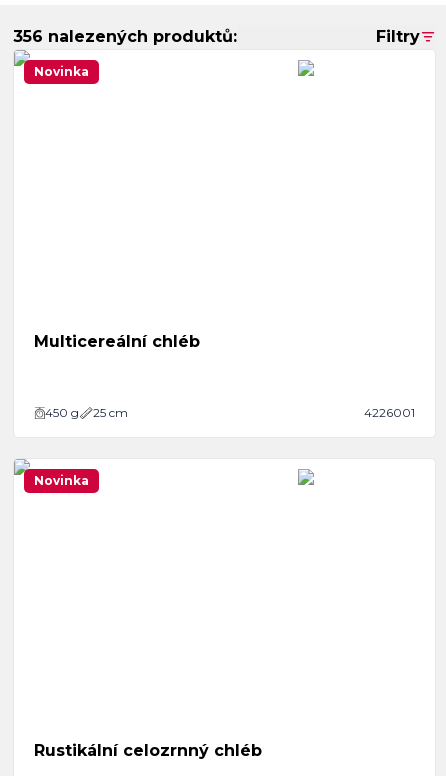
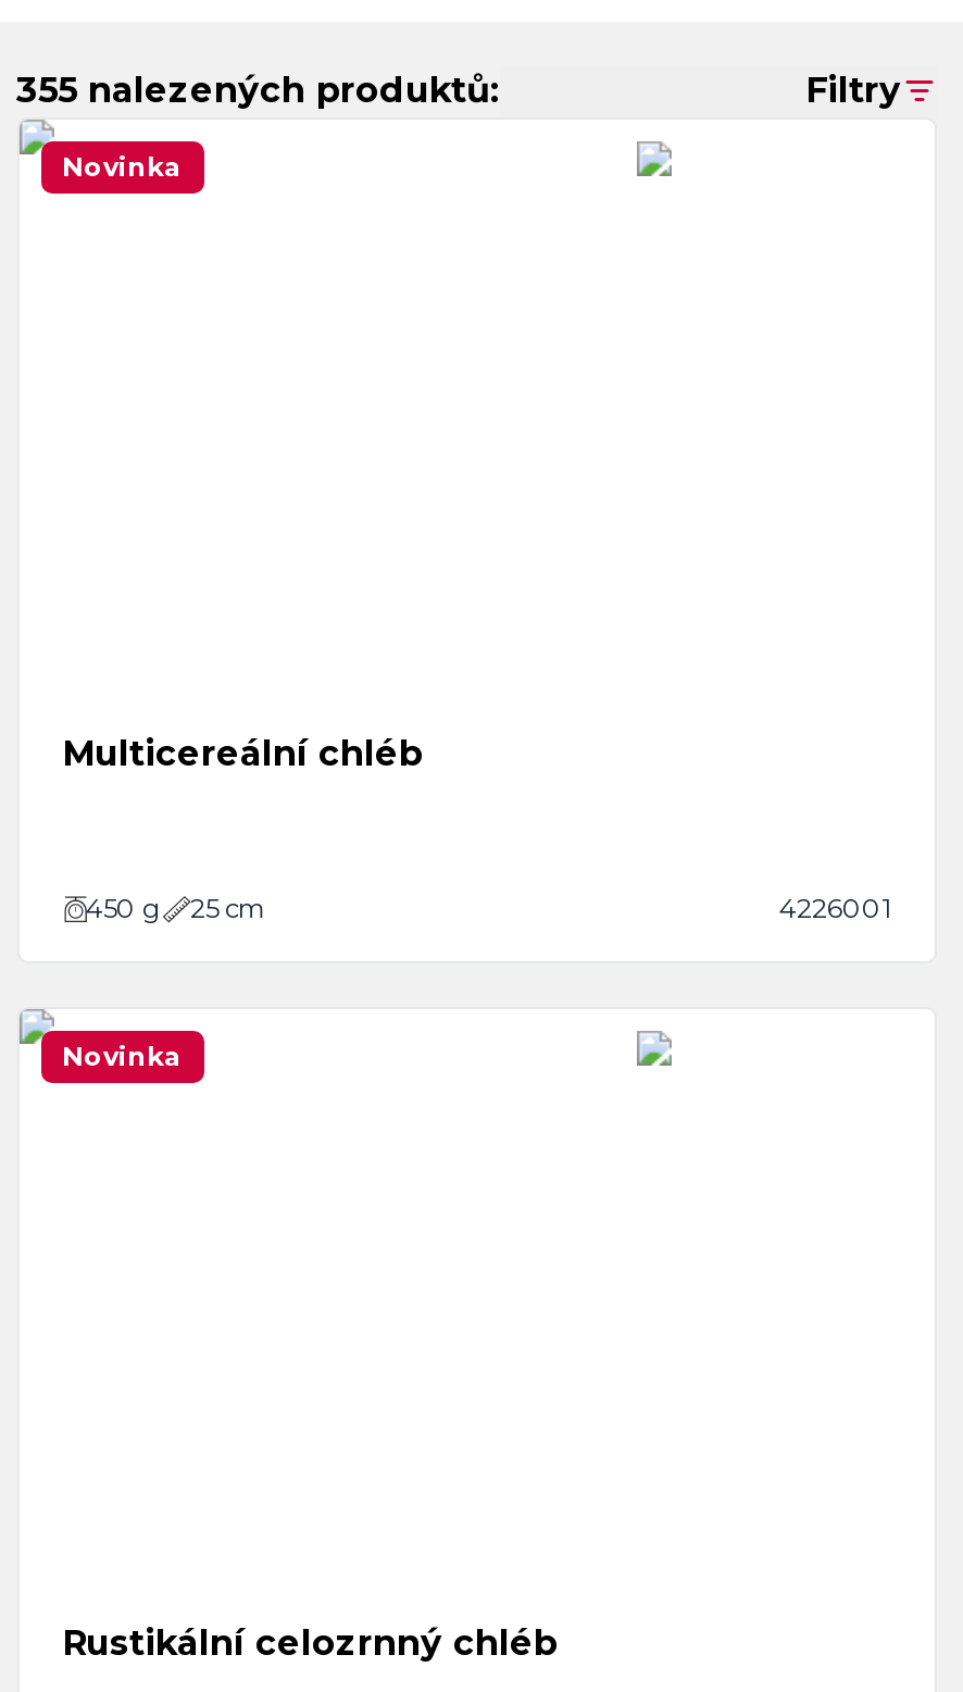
- 356 nalezených produktů:
+ 355 nalezených produktů:
